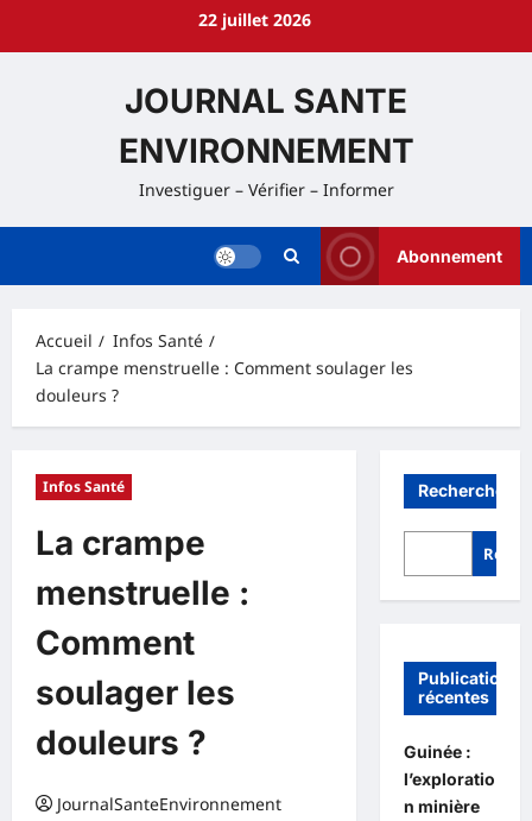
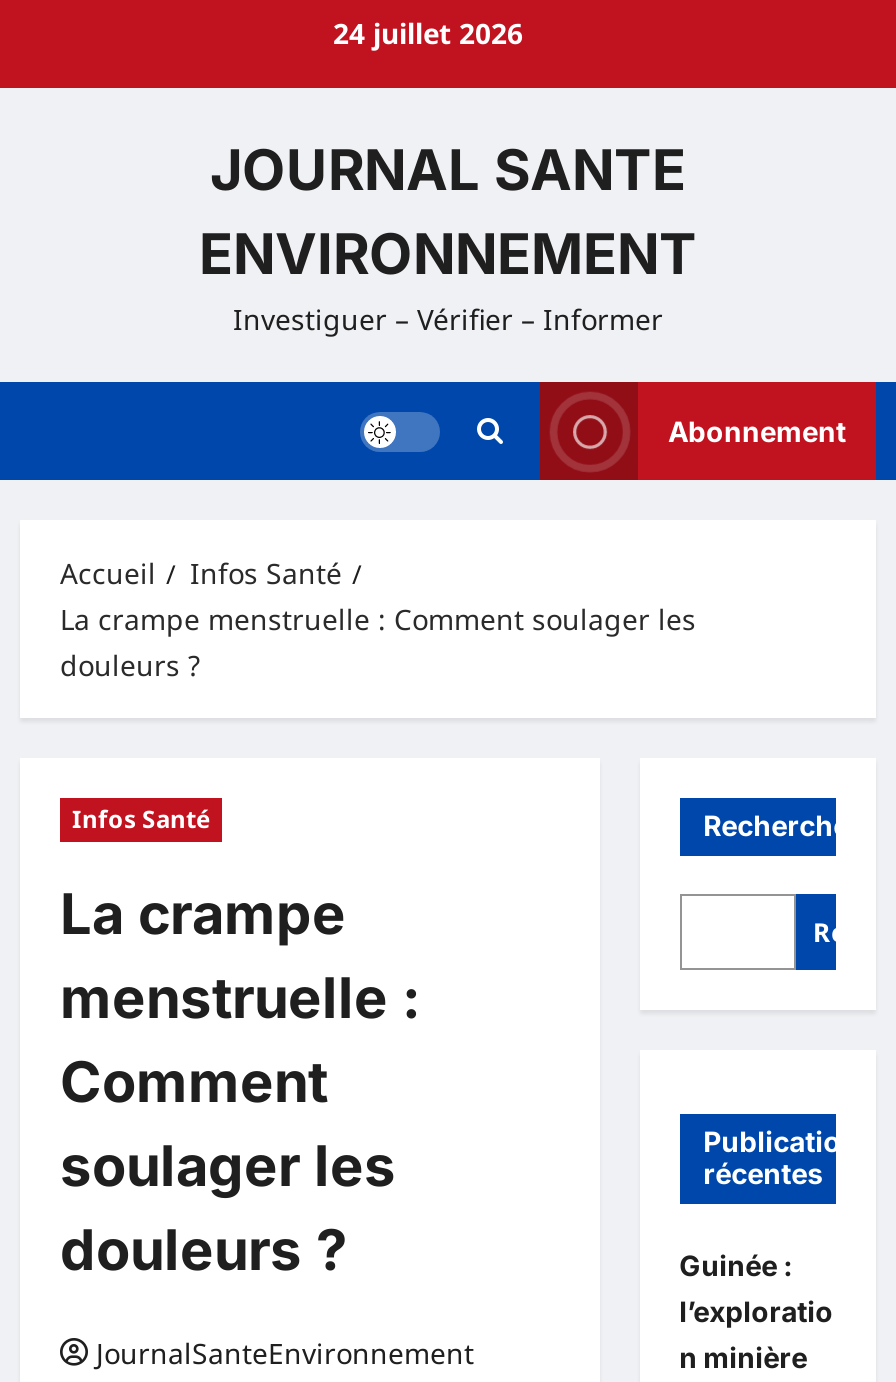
- 22 juillet 2026
+ 24 juillet 2026
